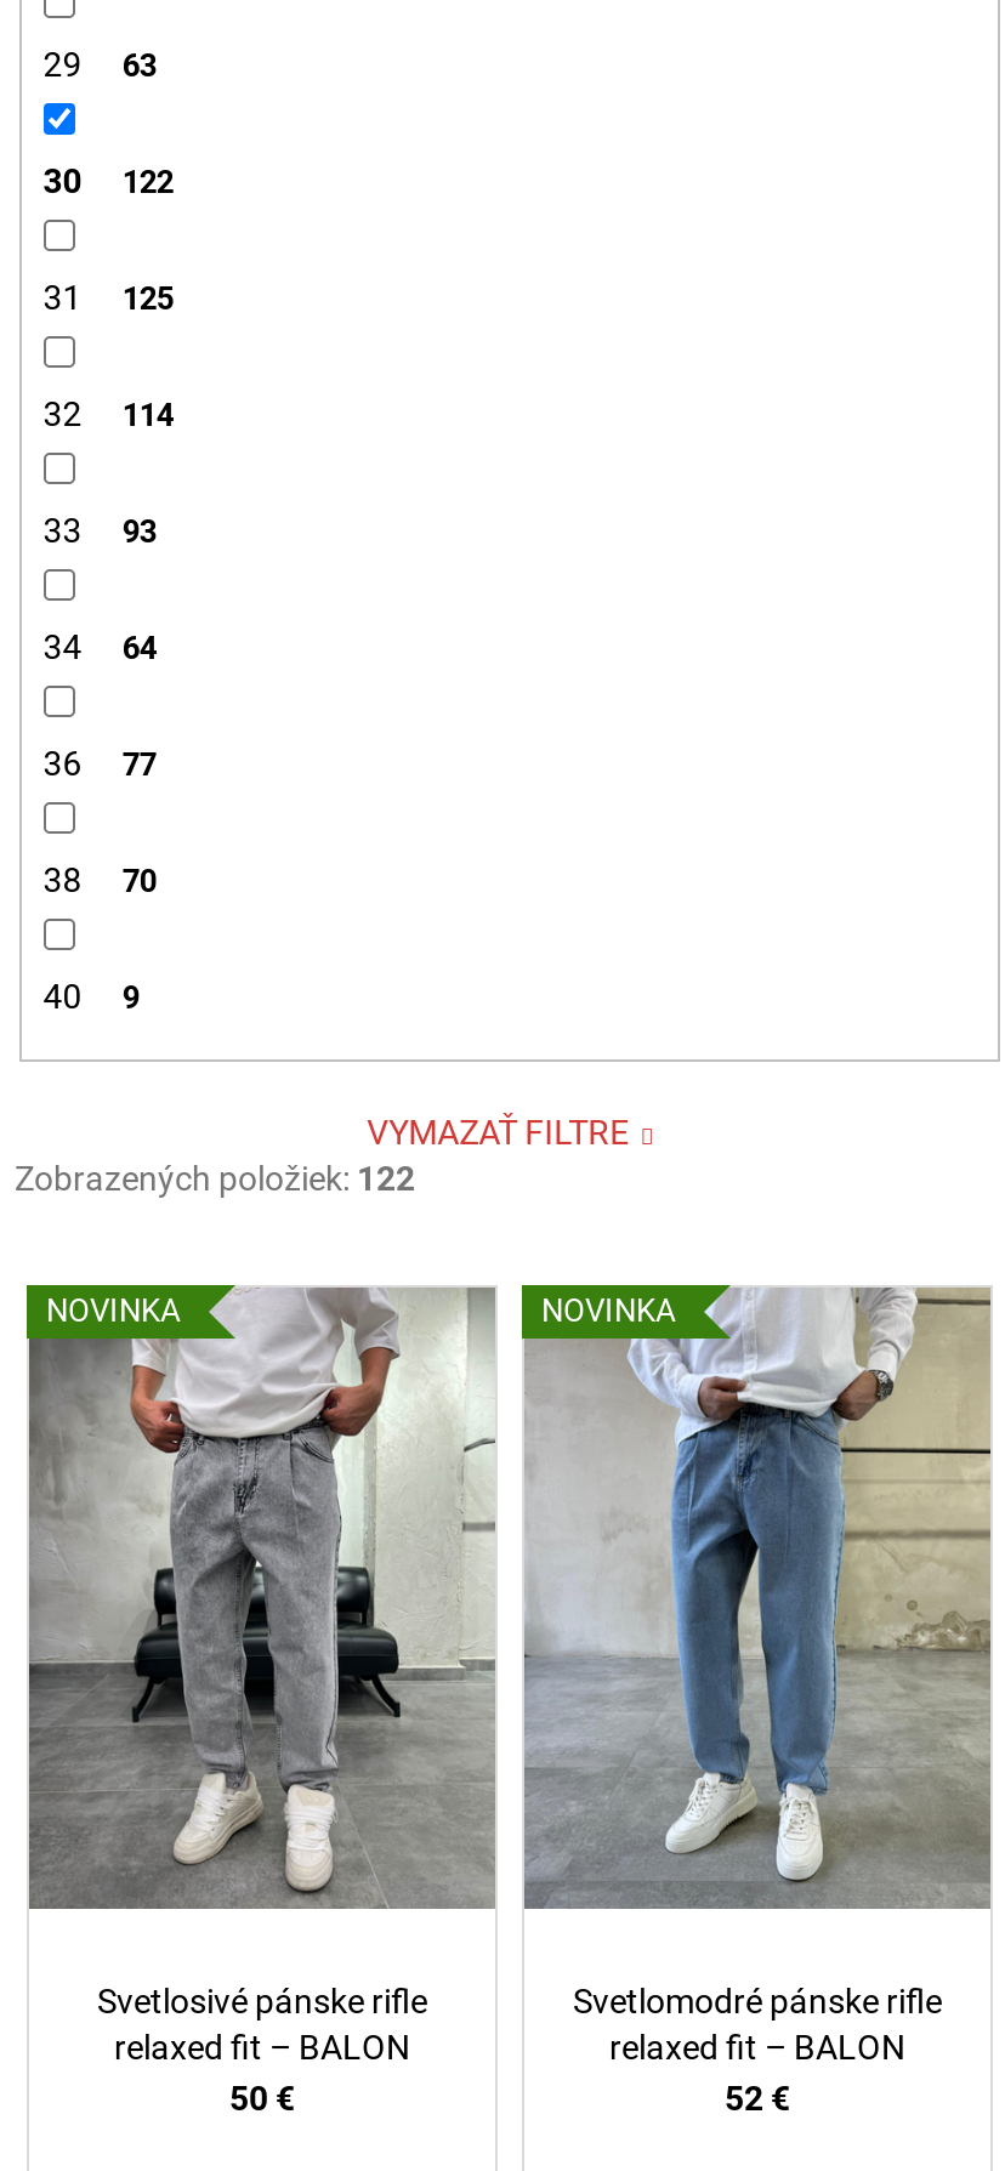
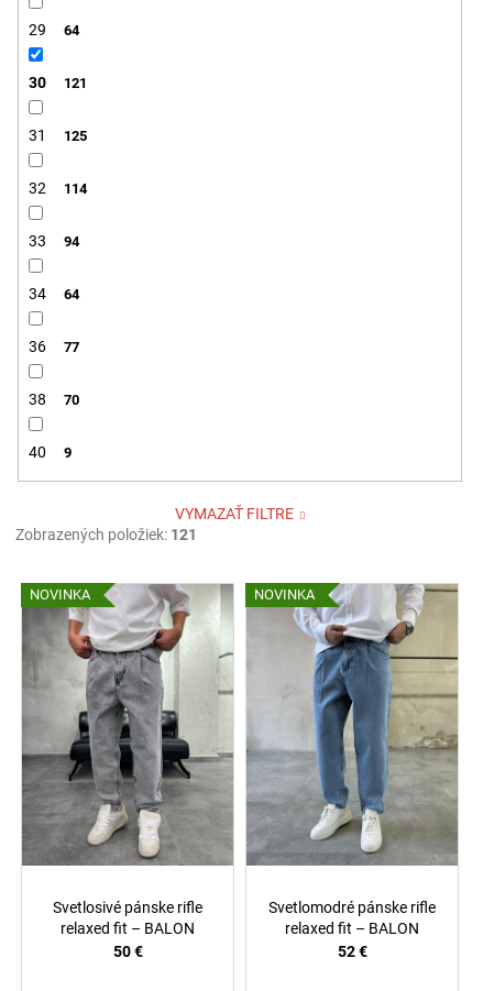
- 29 63
+ 29 64

- 30 122
+ 30 121

- 33 93
+ 33 94

- Zobrazených položiek: 122
+ Zobrazených položiek: 121
